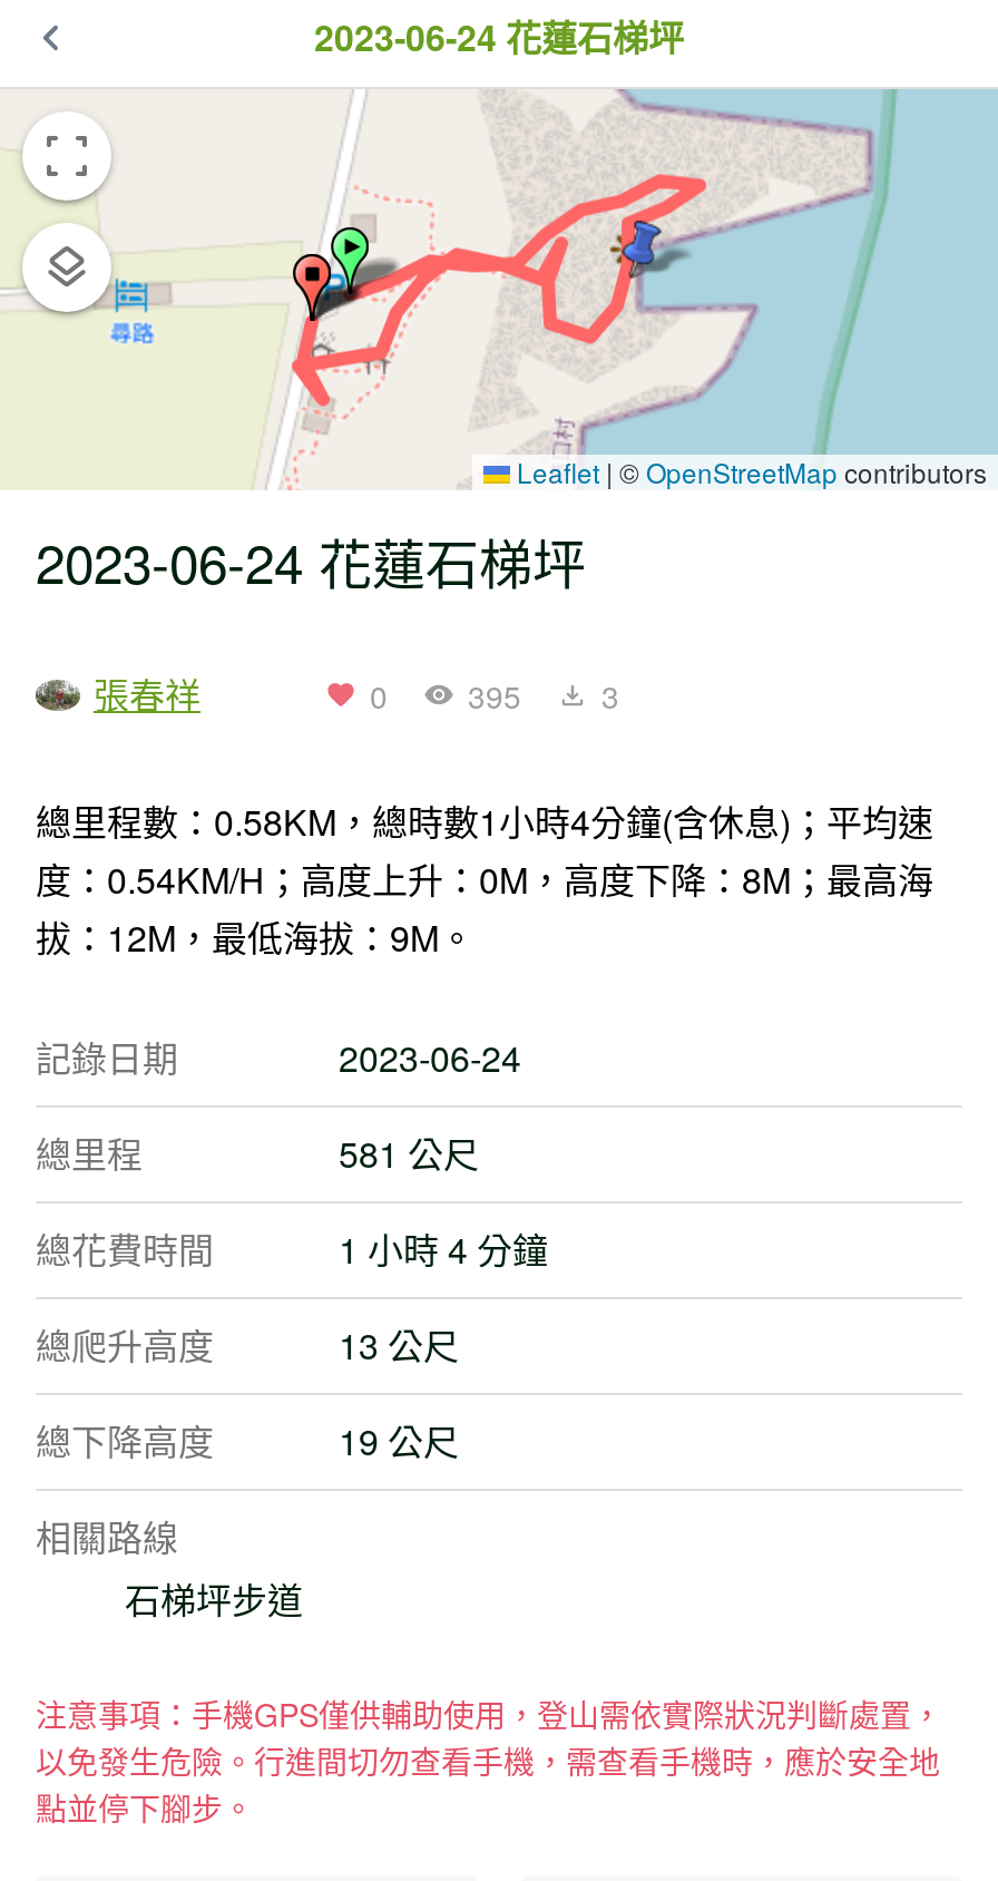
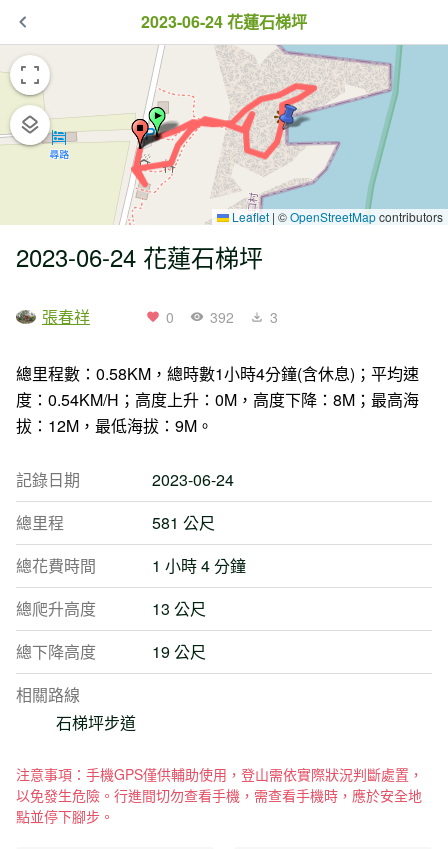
- 0 395 3
+ 0 392 3
